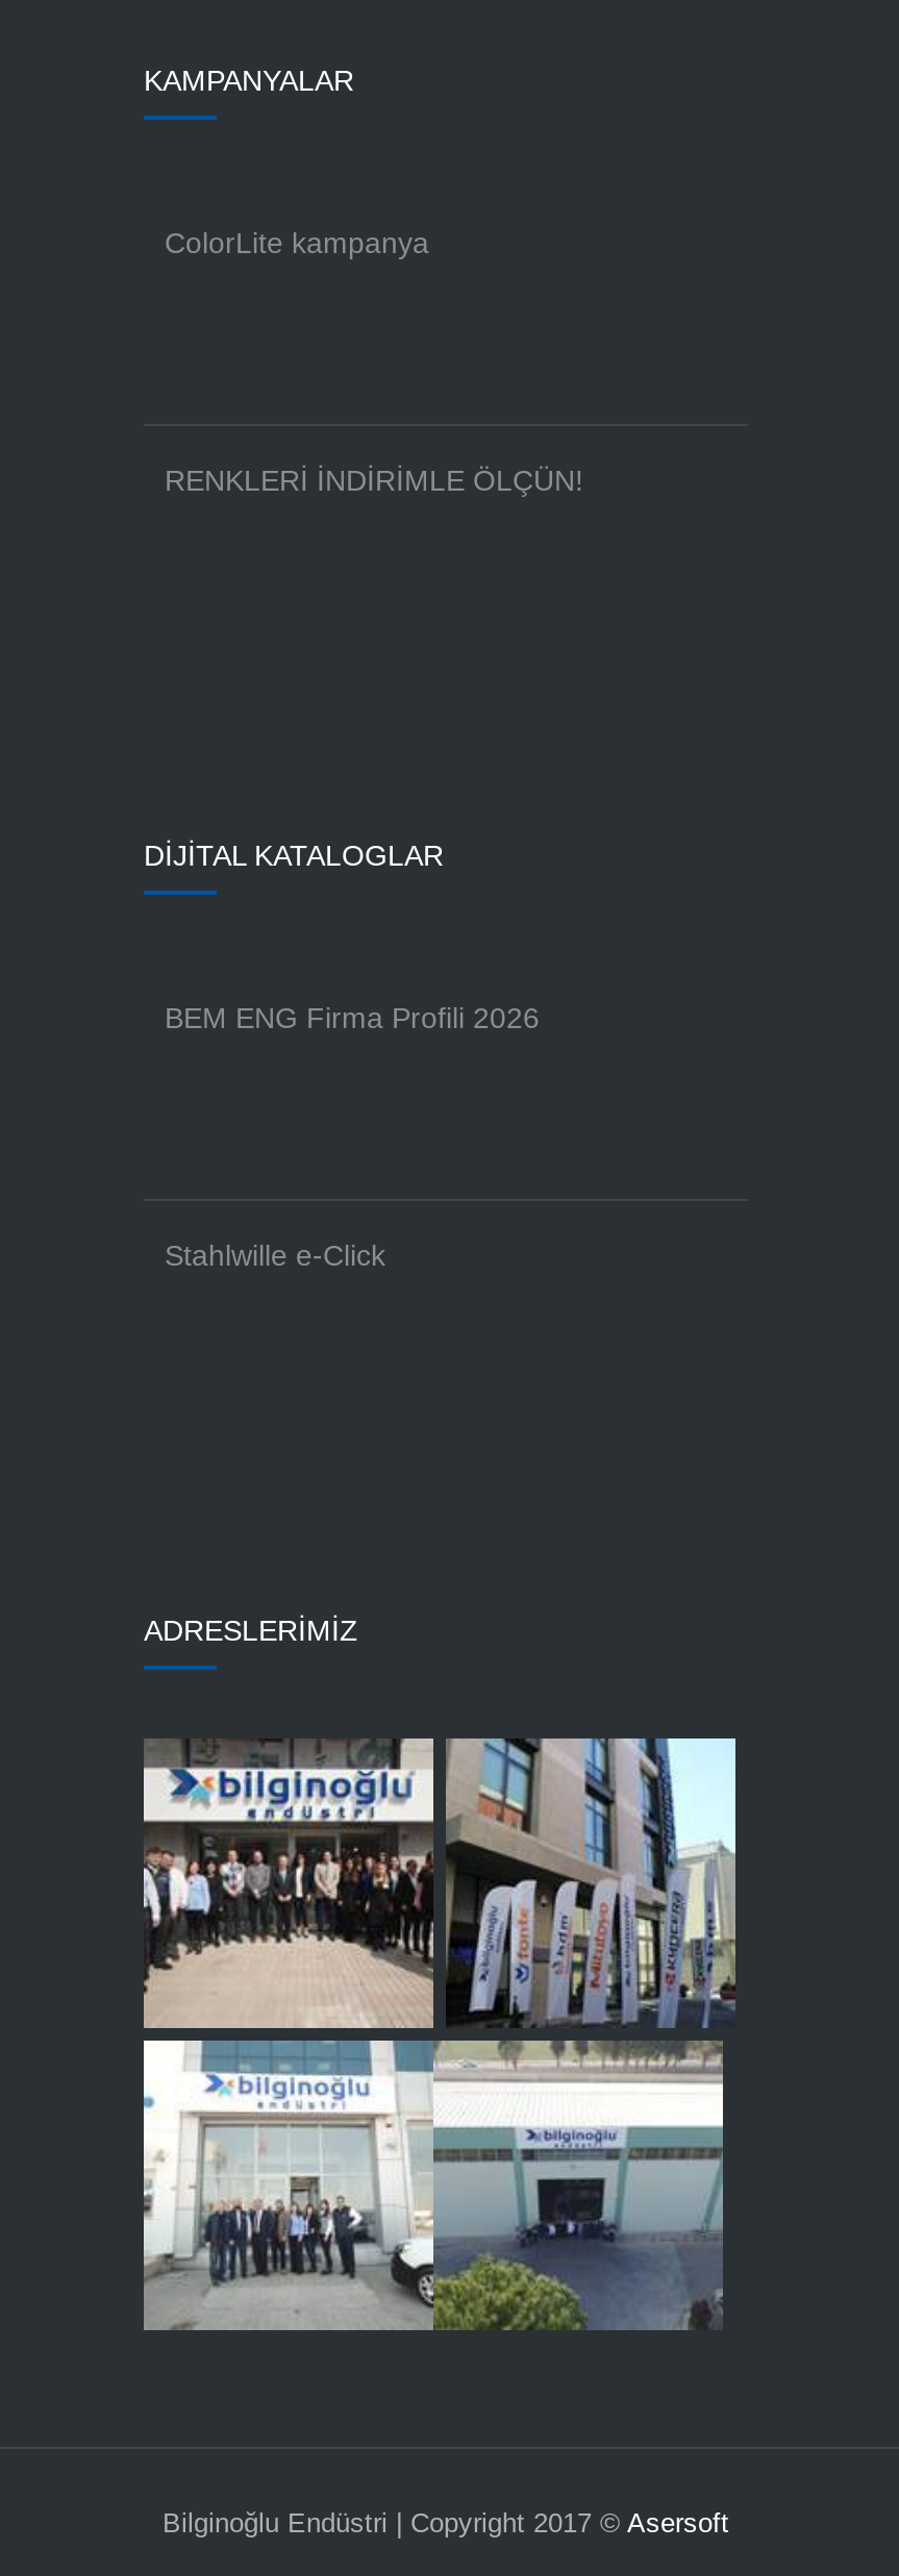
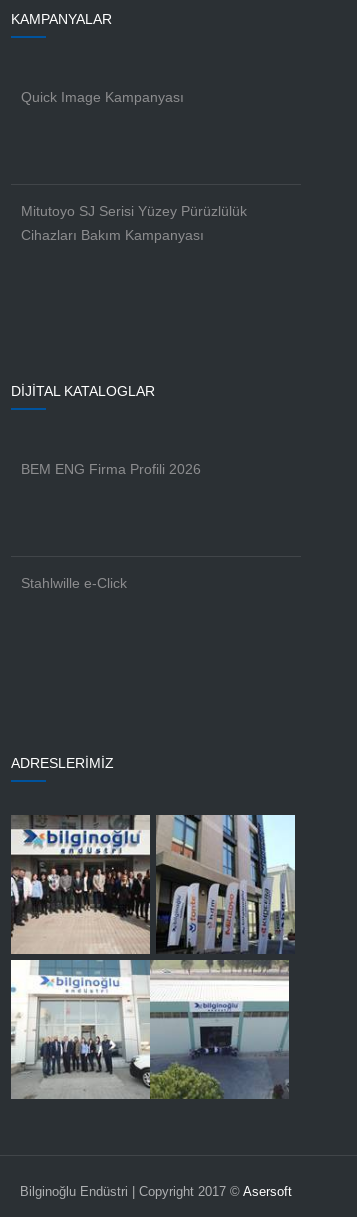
- ColorLite kampanya
+ Quick Image Kampanyası

- RENKLERİ İNDİRİMLE ÖLÇÜN!
+ Mitutoyo SJ Serisi Yüzey Pürüzlülük
+ Cihazları Bakım Kampanyası
